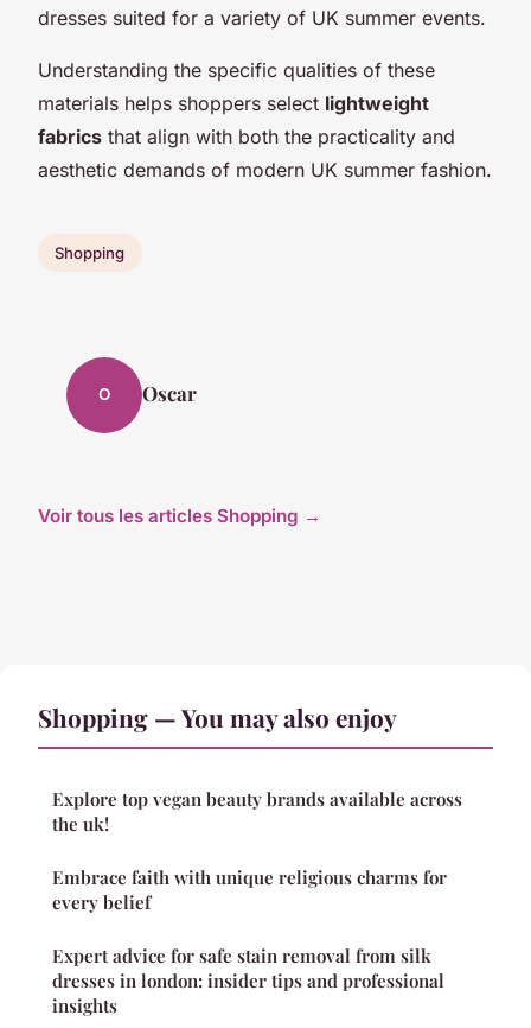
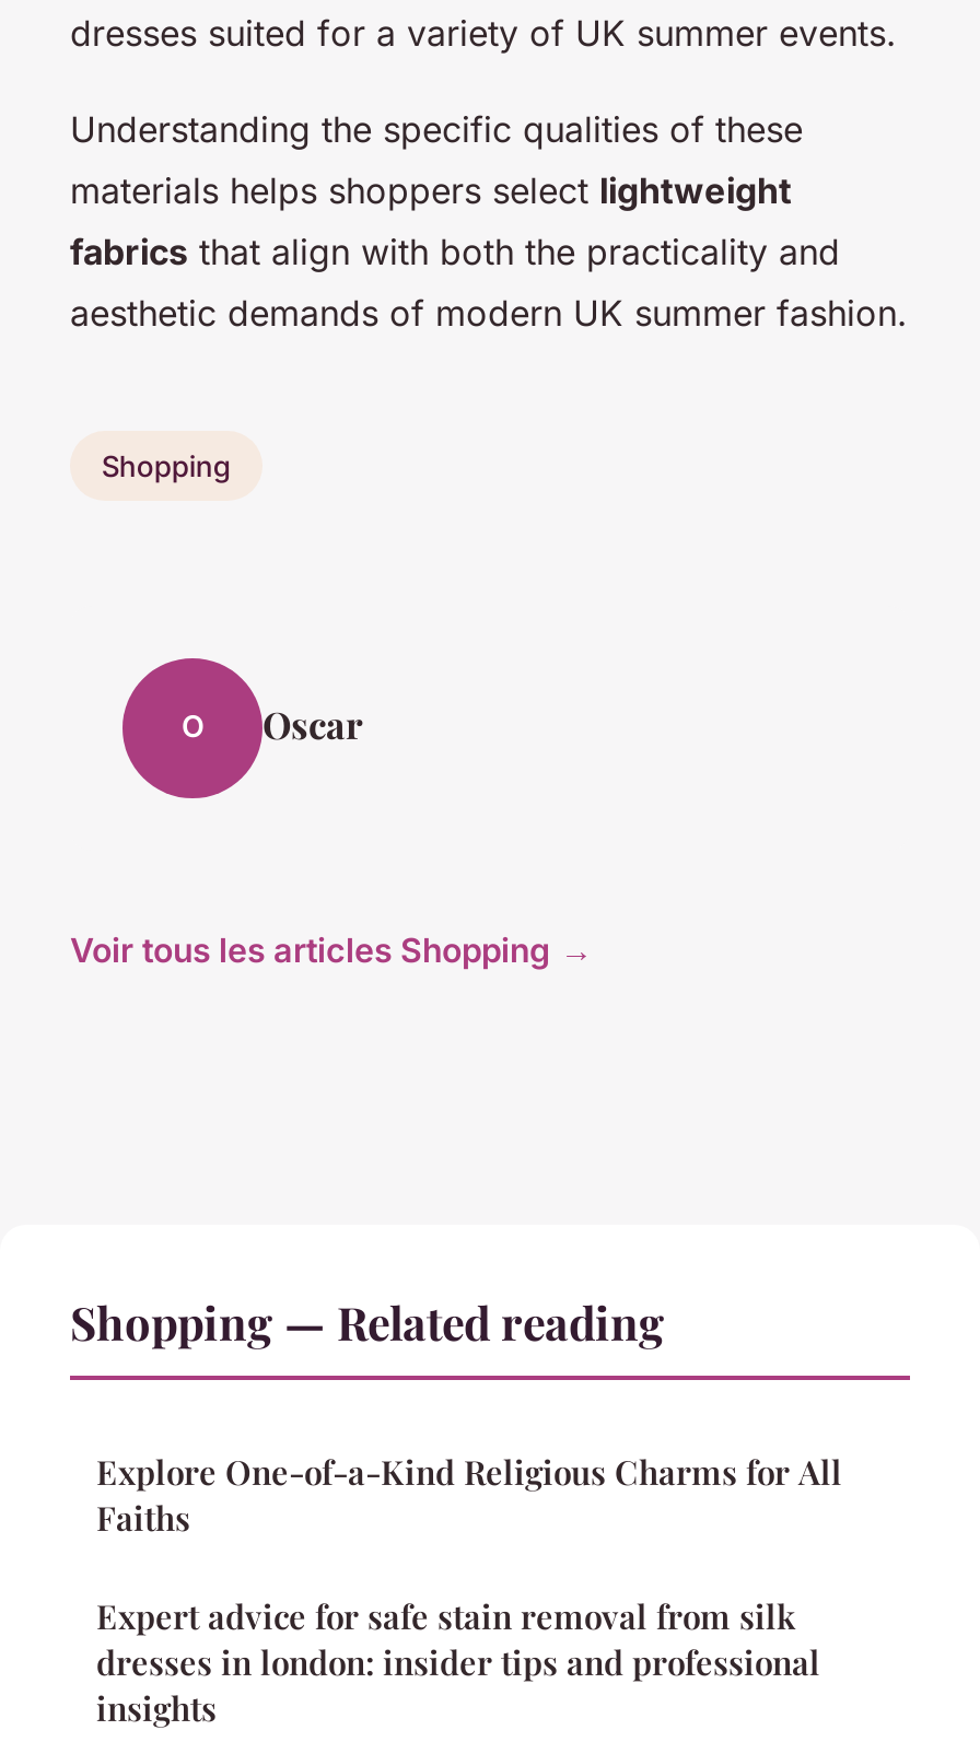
- Shopping — You may also enjoy
- Explore top vegan beauty brands available across
- the uk!
- Embrace faith with unique religious charms for
- every belief
+ Shopping — Related reading
+ Explore One-of-a-Kind Religious Charms for All
+ Faiths
